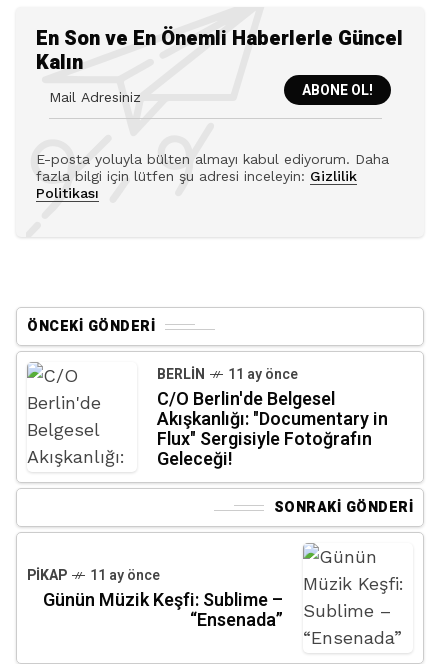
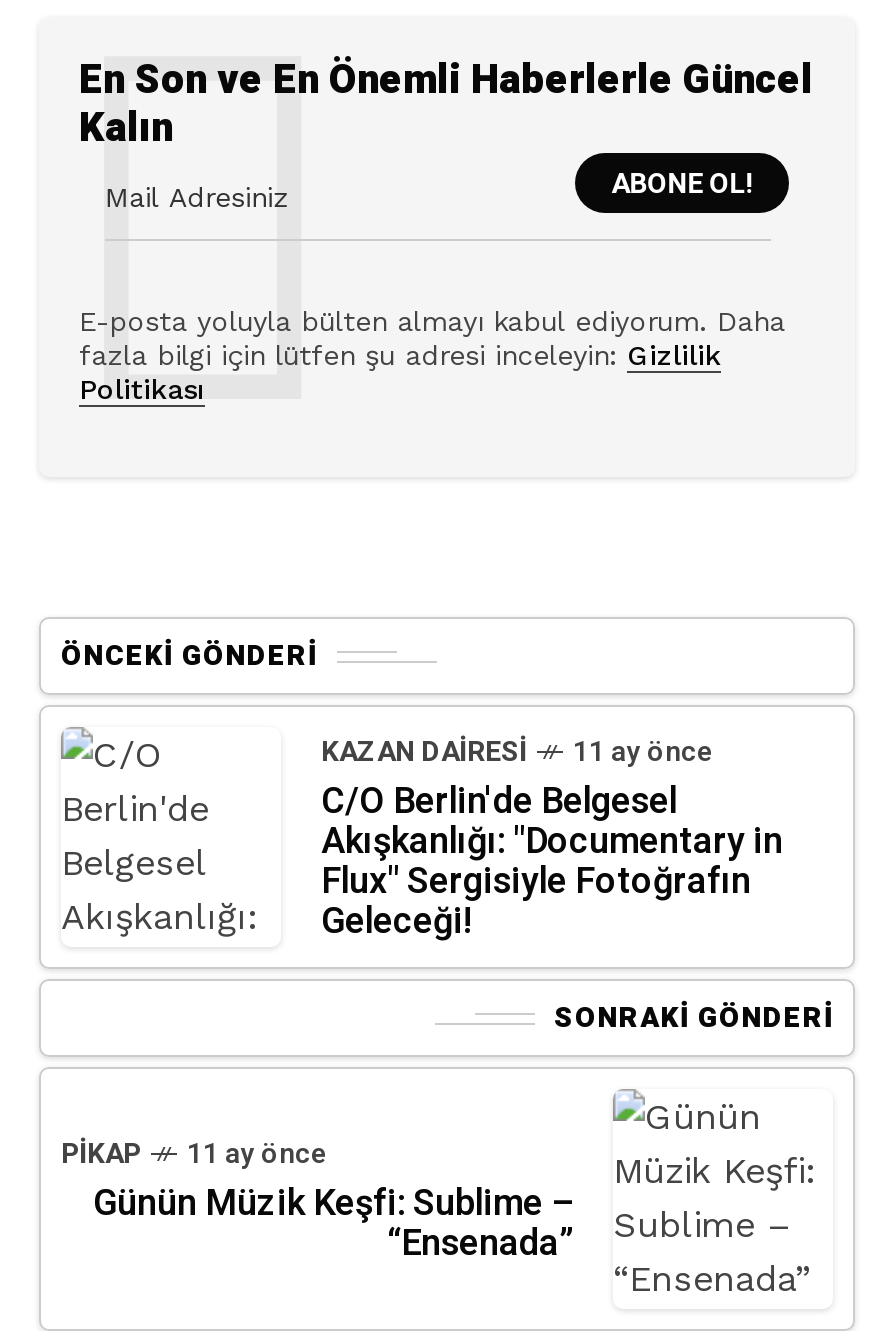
- BERLIN
+ KAZAN DAIRESI
